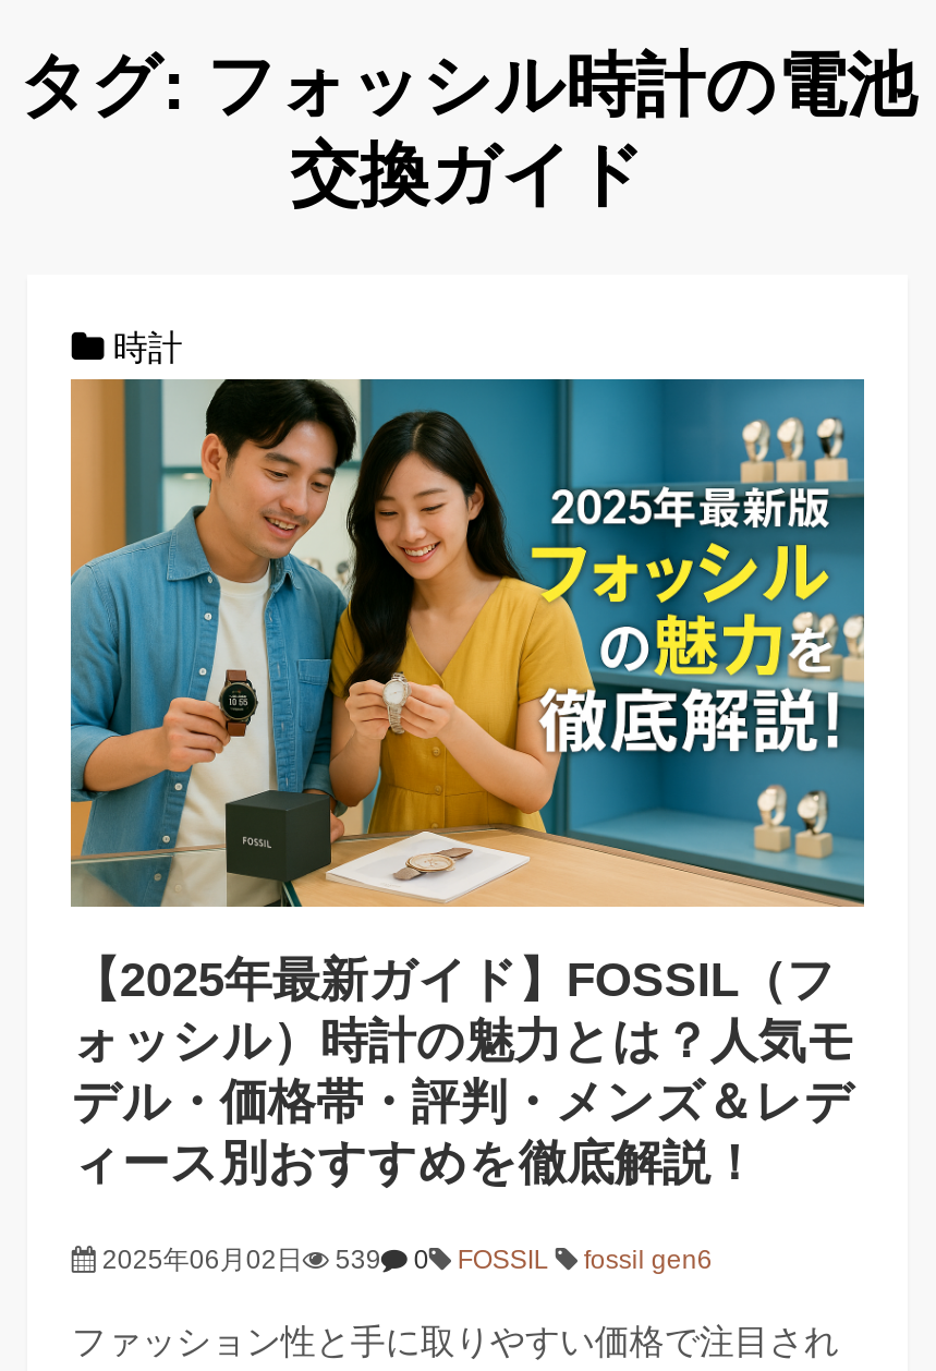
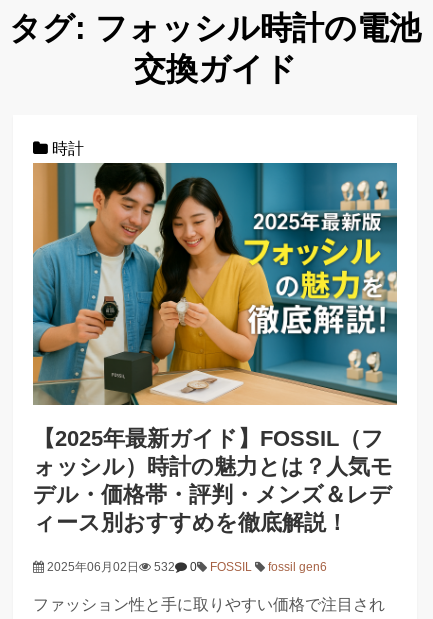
- 2025年06月02日 539 0 FOSSIL fossil gen6
+ 2025年06月02日 532 0 FOSSIL fossil gen6
